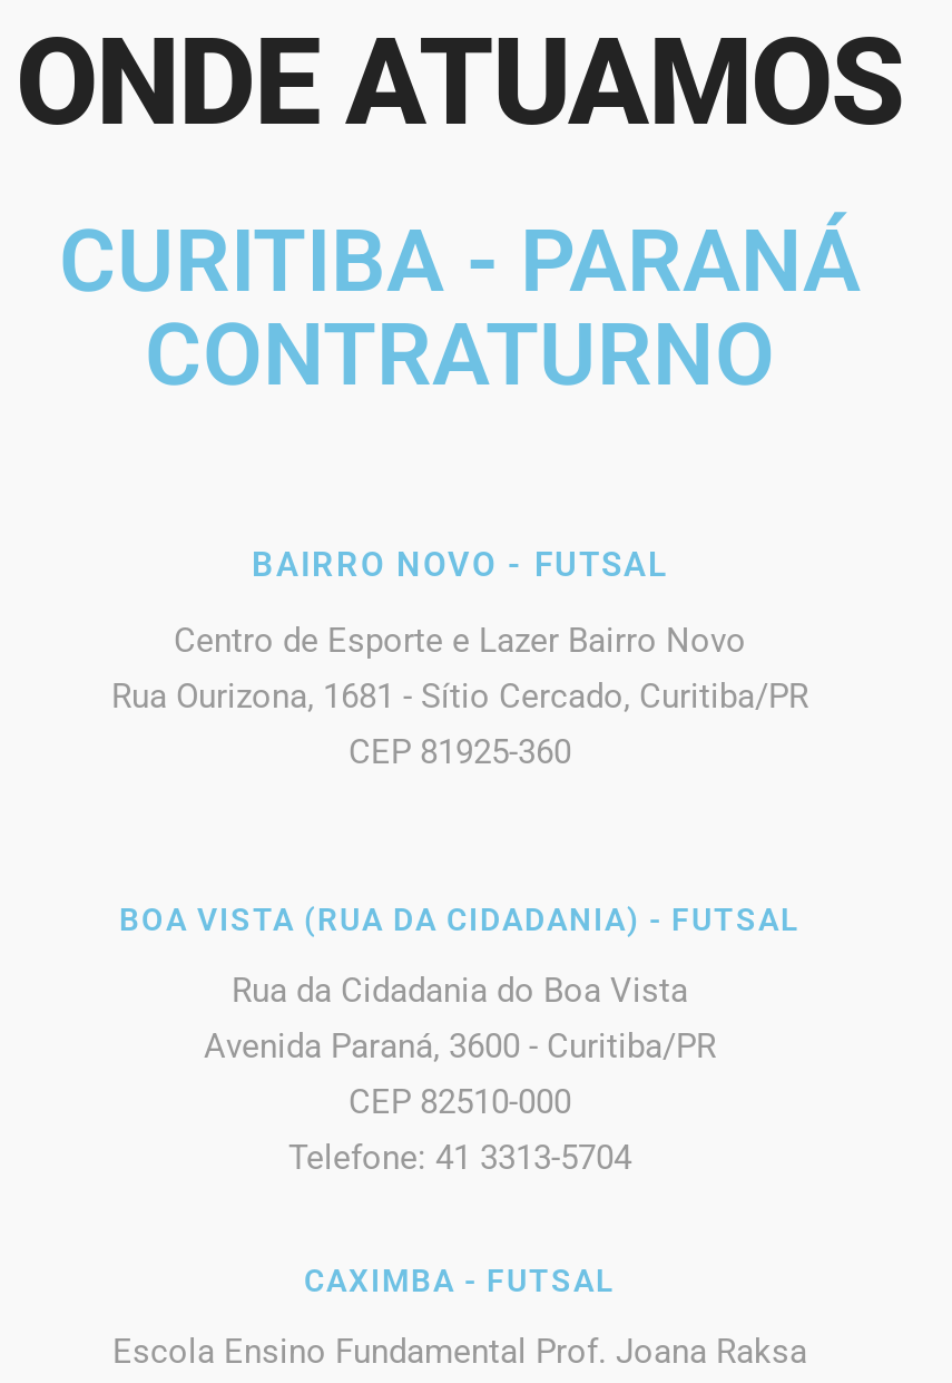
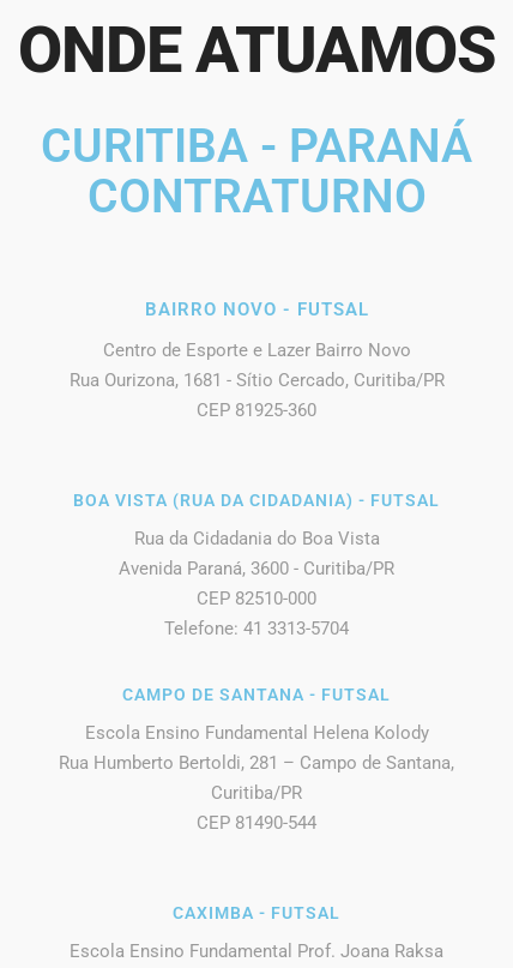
+ CAMPO DE SANTANA - FUTSAL
+ Escola Ensino Fundamental Helena Kolody
+ Rua Humberto Bertoldi, 281 – Campo de Santana,
+ Curitiba/PR
+ CEP 81490-544
